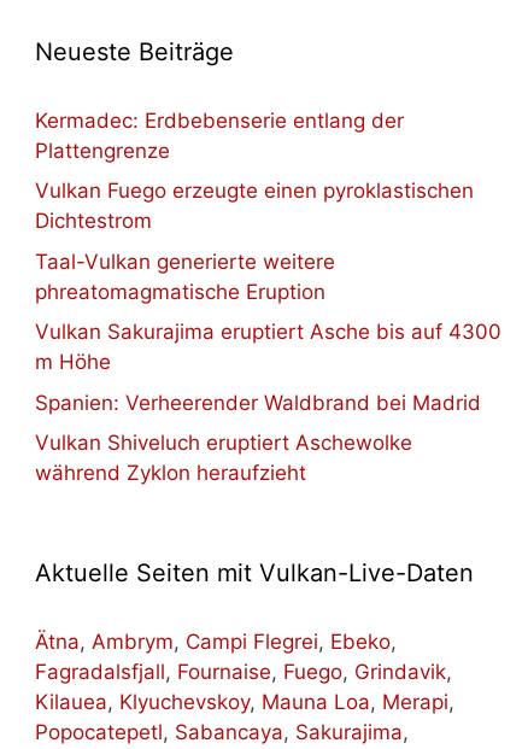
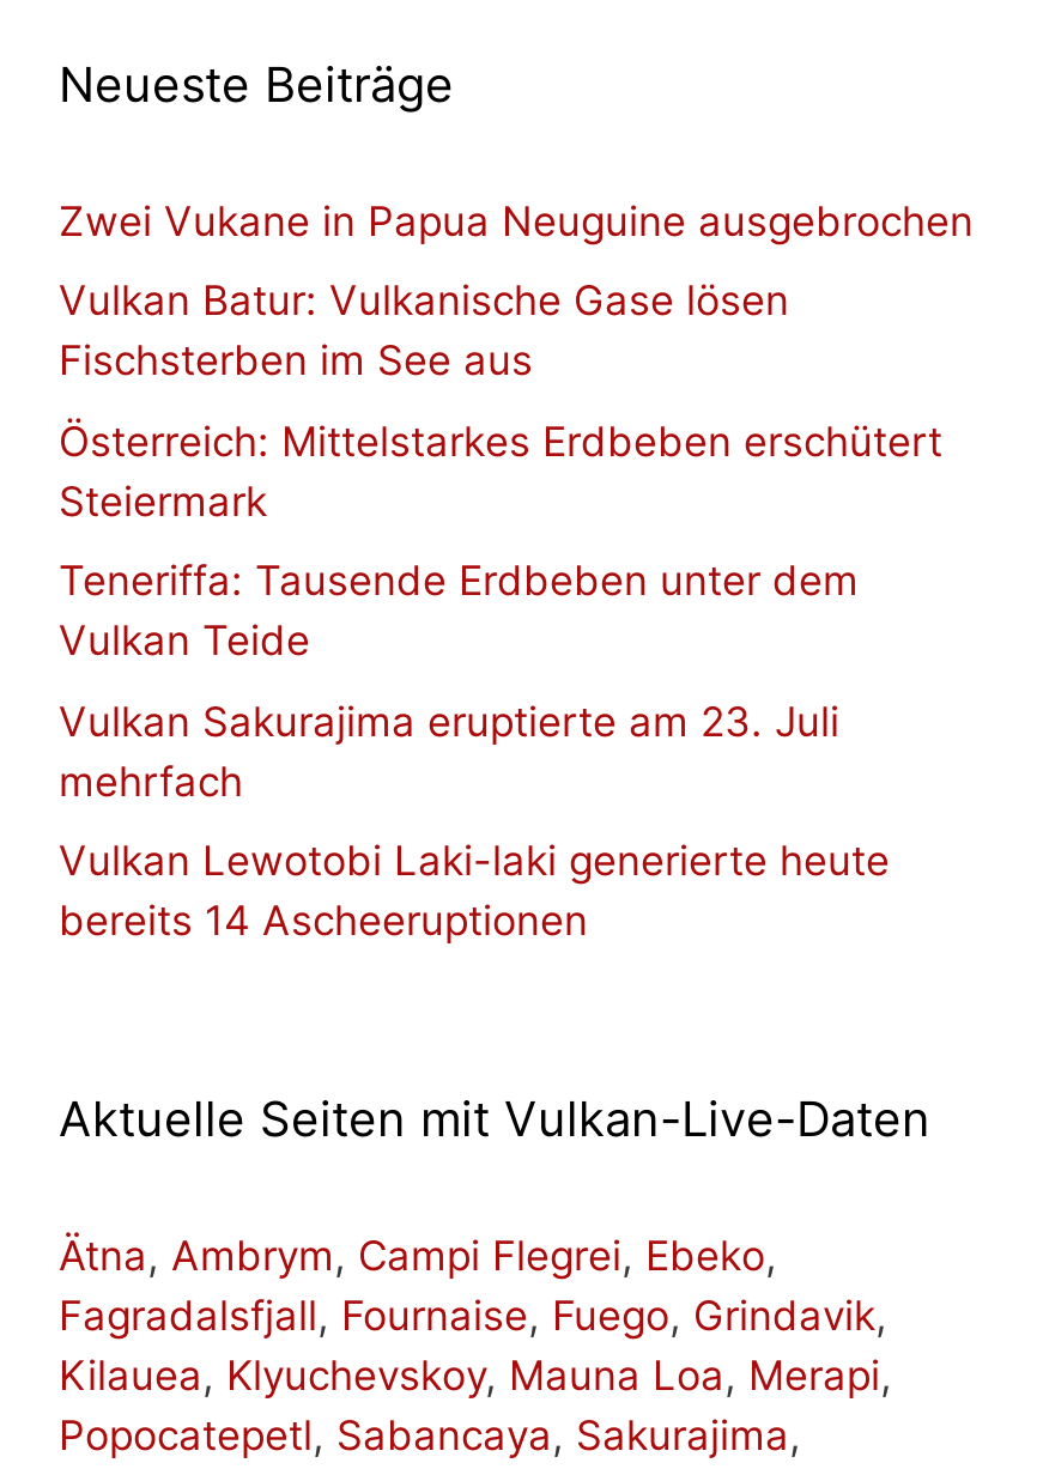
- Kermadec: Erdbebenserie entlang der
- Plattengrenze
+ Zwei Vukane in Papua Neuguine ausgebrochen

- Vulkan Fuego erzeugte einen pyroklastischen
- Dichtestrom
+ Vulkan Batur: Vulkanische Gase lösen
+ Fischsterben im See aus

- Taal-Vulkan generierte weitere
- phreatomagmatische Eruption
+ Österreich: Mittelstarkes Erdbeben erschütert
+ Steiermark

- Vulkan Sakurajima eruptiert Asche bis auf 4300
- m Höhe
+ Teneriffa: Tausende Erdbeben unter dem
+ Vulkan Teide

- Spanien: Verheerender Waldbrand bei Madrid
+ Vulkan Sakurajima eruptierte am 23. Juli
+ mehrfach

- Vulkan Shiveluch eruptiert Aschewolke
- während Zyklon heraufzieht
+ Vulkan Lewotobi Laki-laki generierte heute
+ bereits 14 Ascheeruptionen
